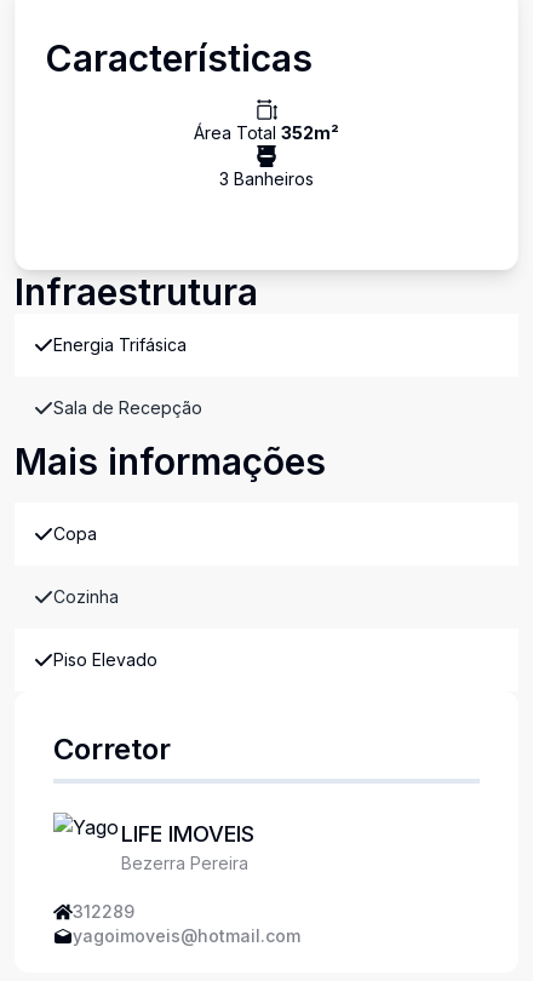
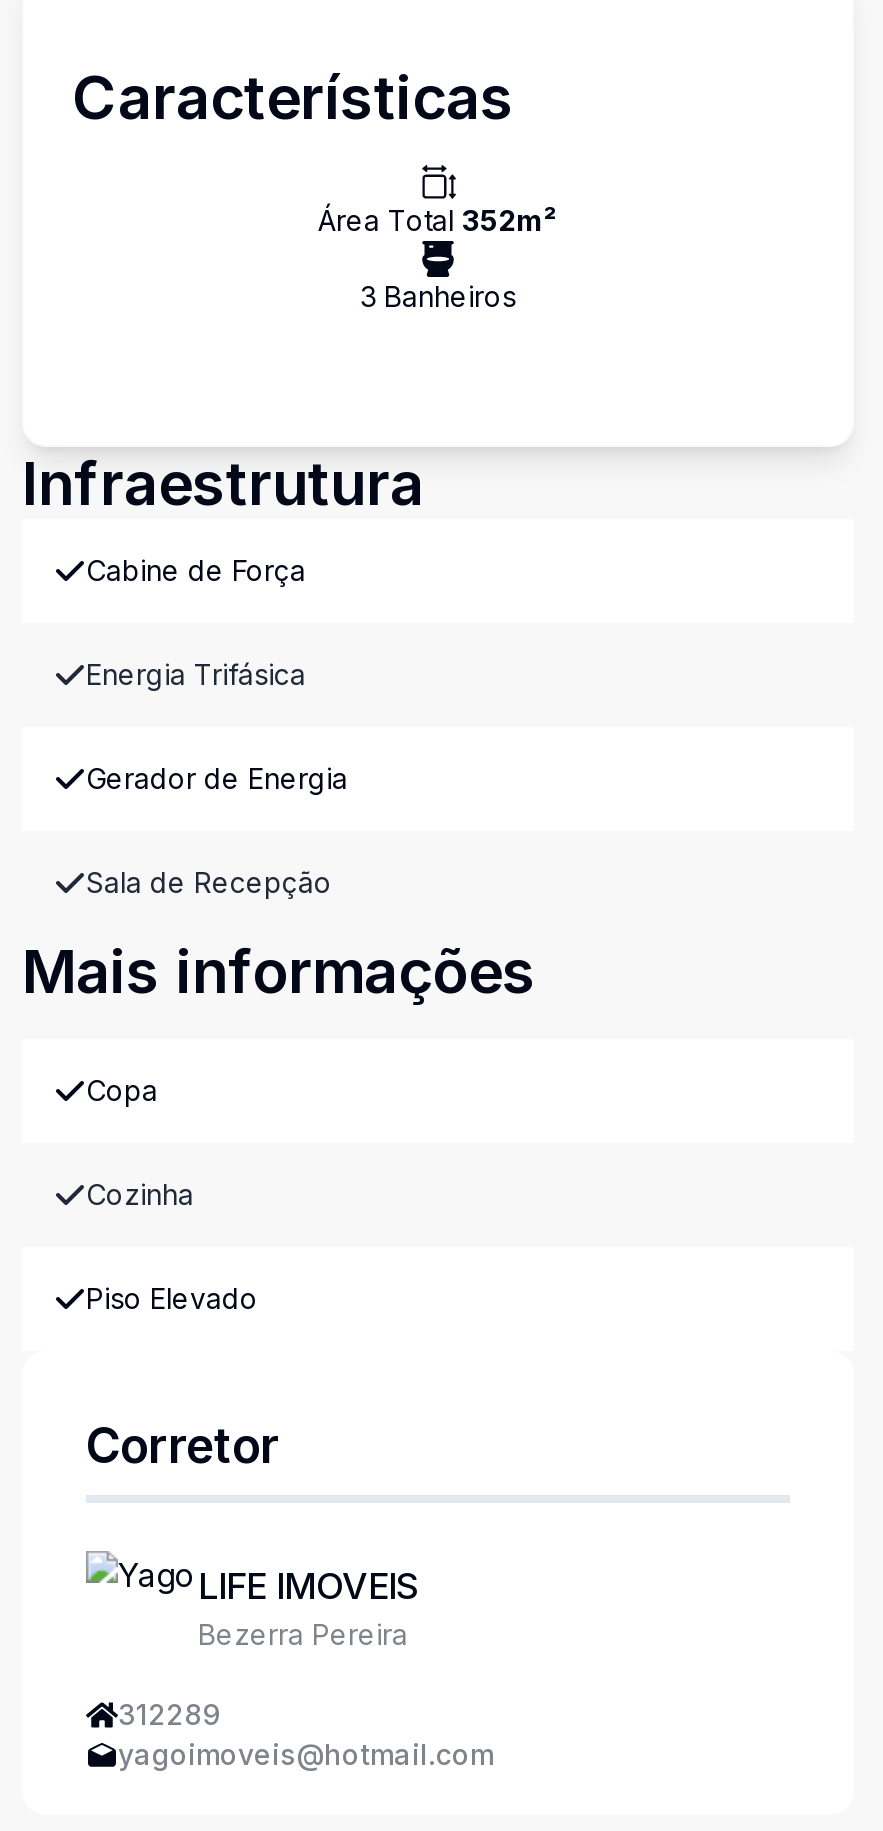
+ Cabine de Força

+ Gerador de Energia
